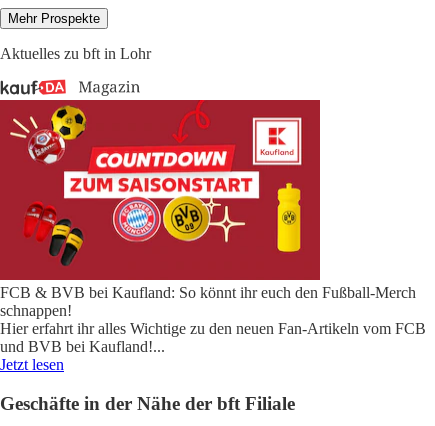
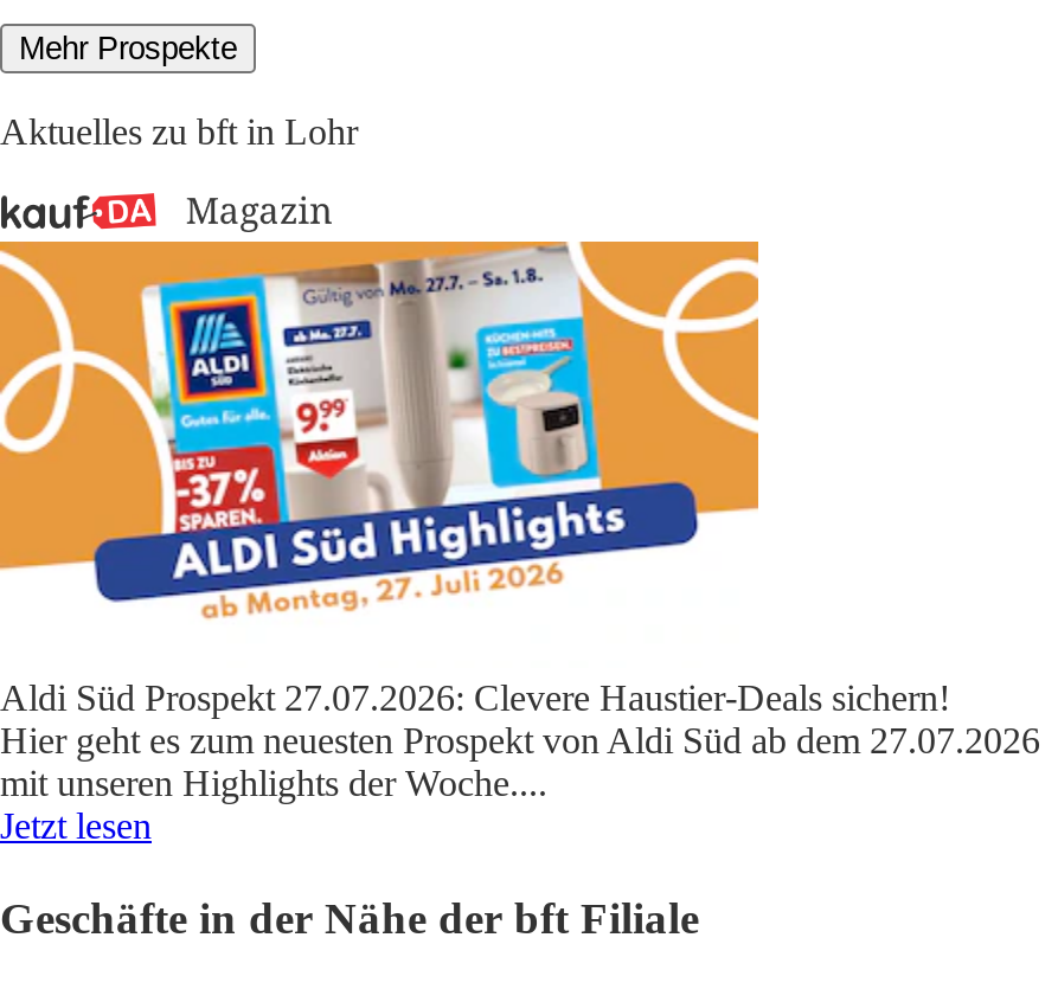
- [image]
- FCB & BVB bei Kaufland: So könnt ihr euch den Fußball-Merch
- schnappen!
- Hier erfahrt ihr alles Wichtige zu den neuen Fan-Artikeln vom FCB
- und BVB bei Kaufland!...
+ [image]
+ Aldi Süd Prospekt 27.07.2026: Clevere Haustier-Deals sichern!
+ Hier geht es zum neuesten Prospekt von Aldi Süd ab dem 27.07.2026
+ mit unseren Highlights der Woche....
